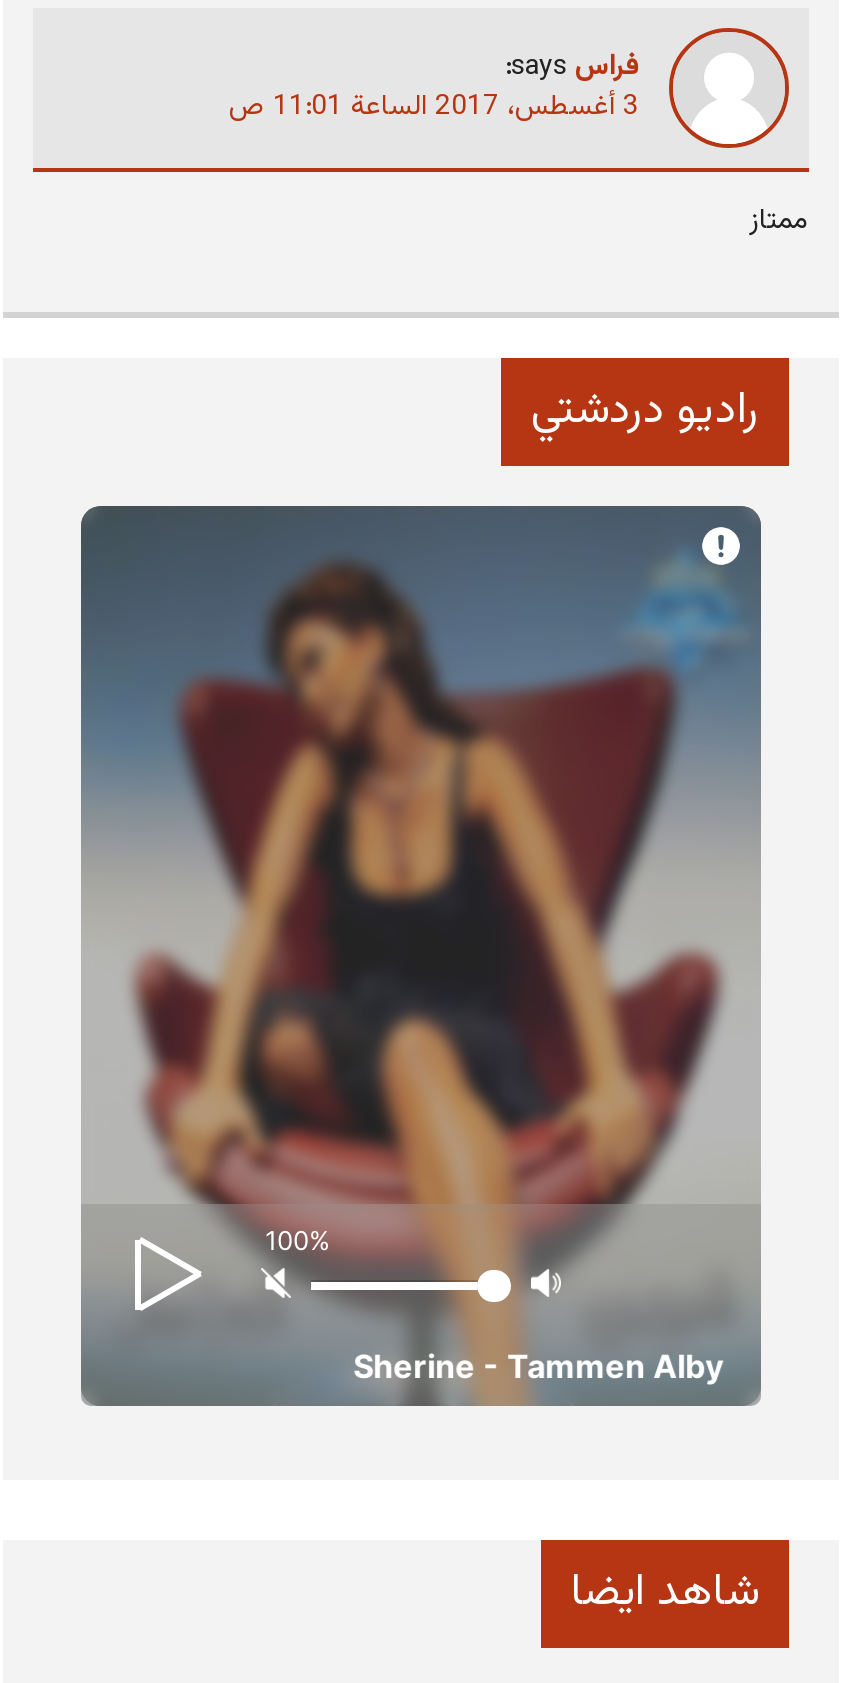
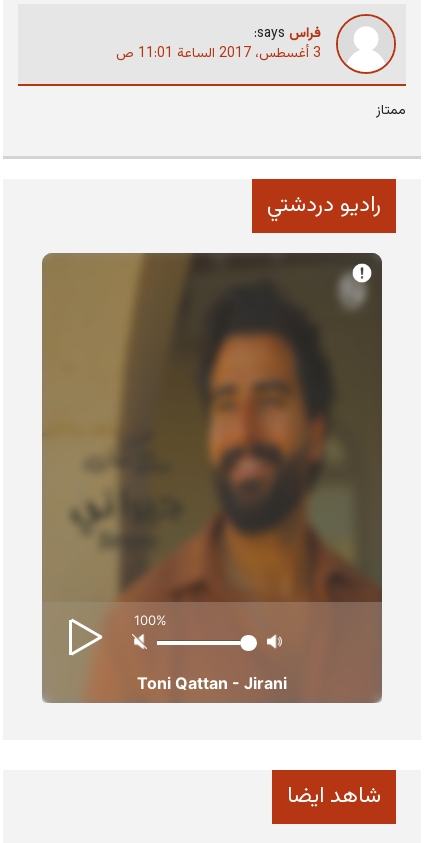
- [image]
+ [image]
